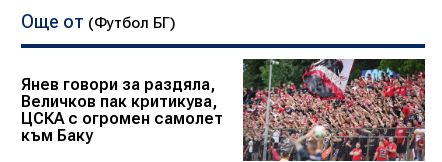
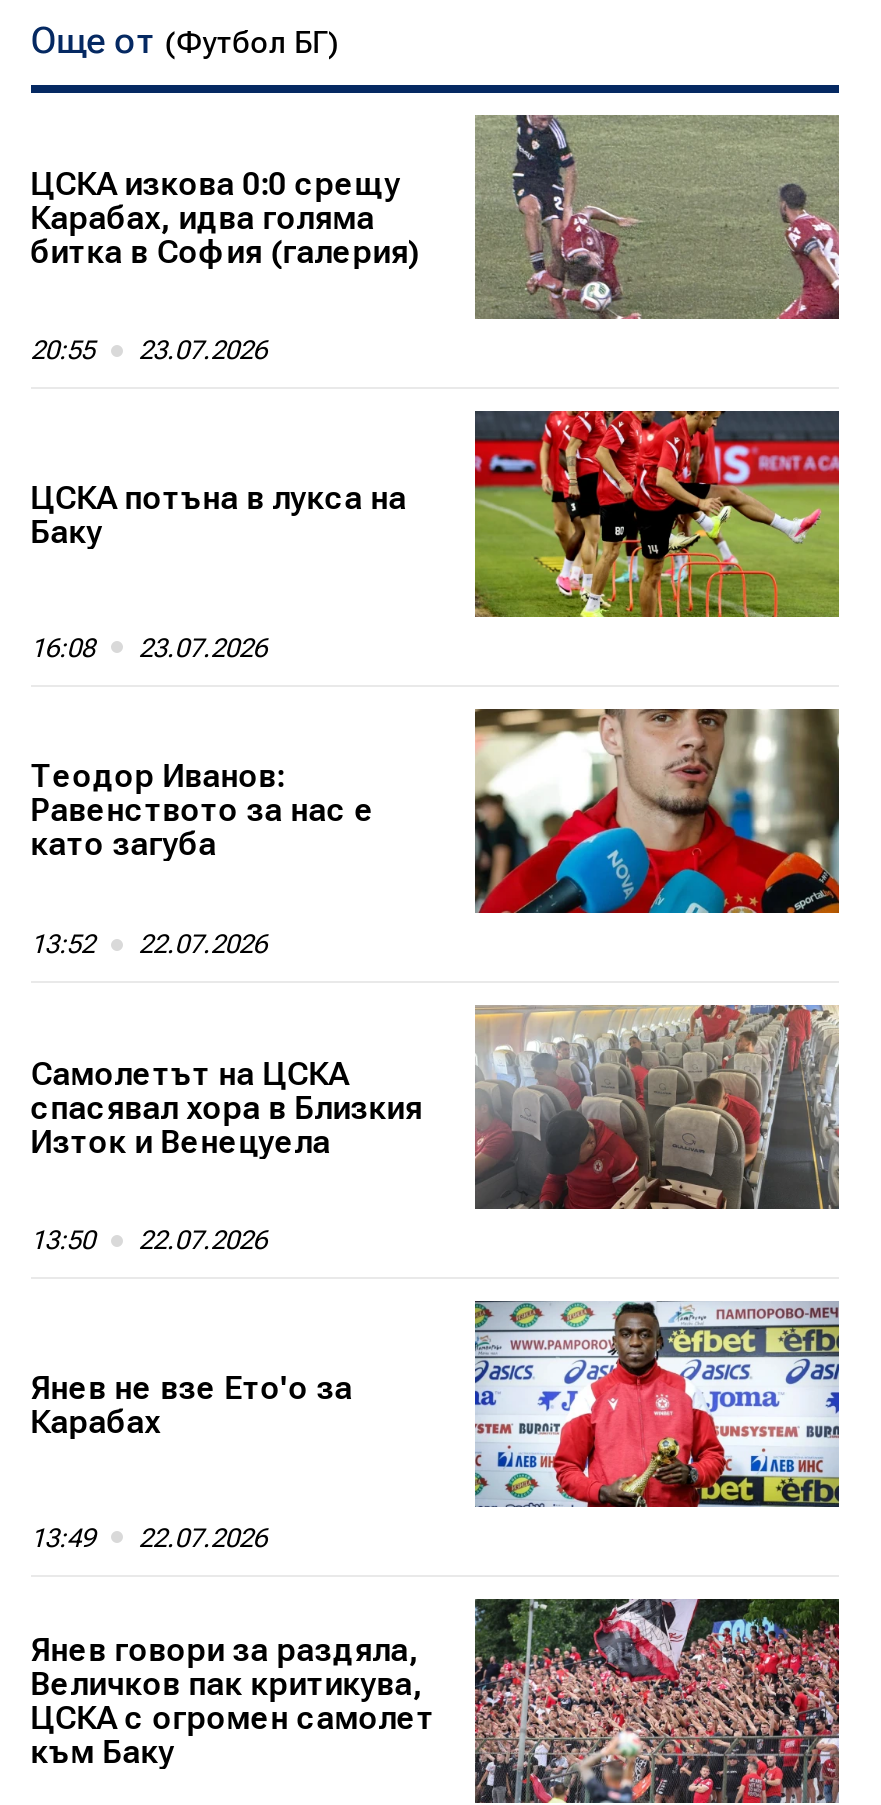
+ 20:55
+ 23.07.2026

+ [image]
+ ЦСКА изкова 0:0 срещу
+ Карабах, идва голяма
+ битка в София (галерия)

+ 16:08
+ 23.07.2026

+ [image]
+ ЦСКА потъна в лукса на
+ Баку

+ 13:52
+ 22.07.2026

+ Теодор Иванов:
+ Равенството за нас е
+ като загуба

+ 13:50
+ 22.07.2026

+ [image]
+ Самолетът на ЦСКА
+ спасявал хора в Близкия
+ Изток и Венецуела

+ 13:49
+ 22.07.2026

+ Янев не взе Ето'о за
+ Карабах

+ [image]

+ [image]
